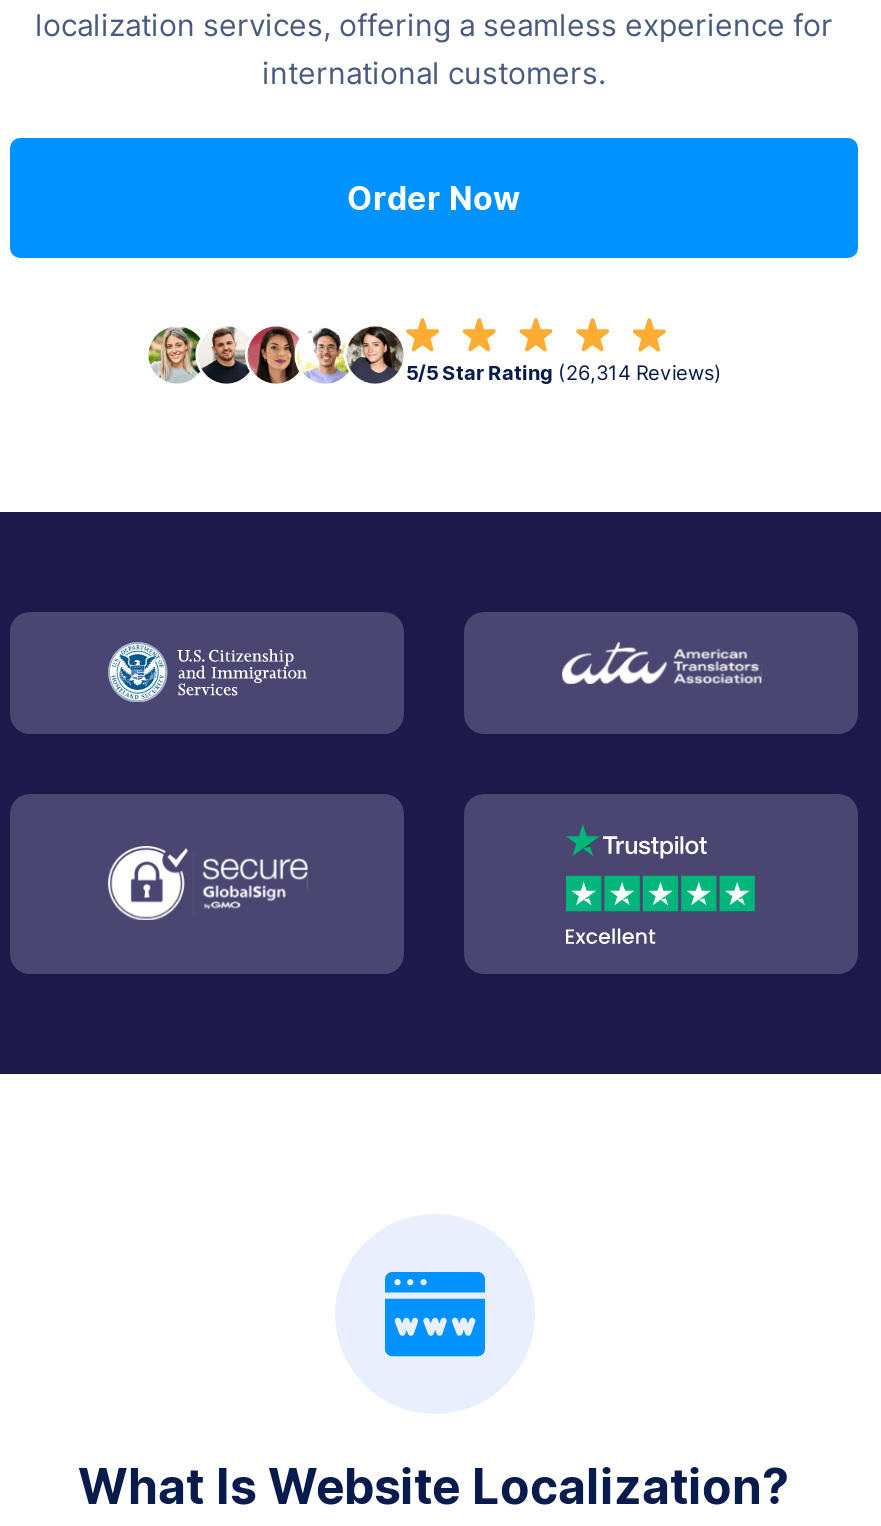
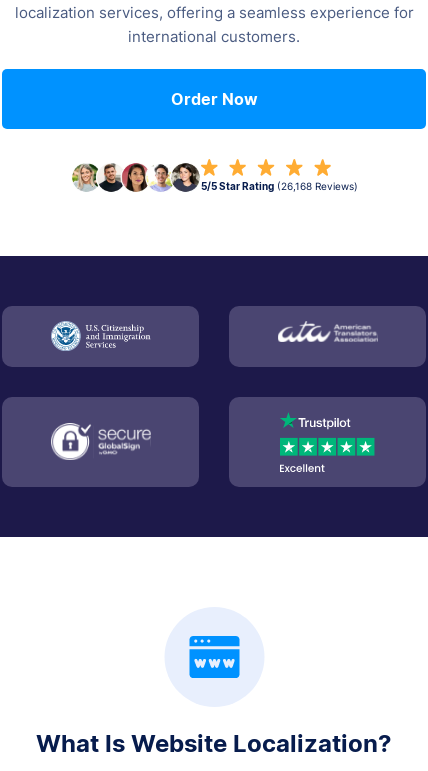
- 5/5 Star Rating (26,314 Reviews)
+ 5/5 Star Rating (26,168 Reviews)
